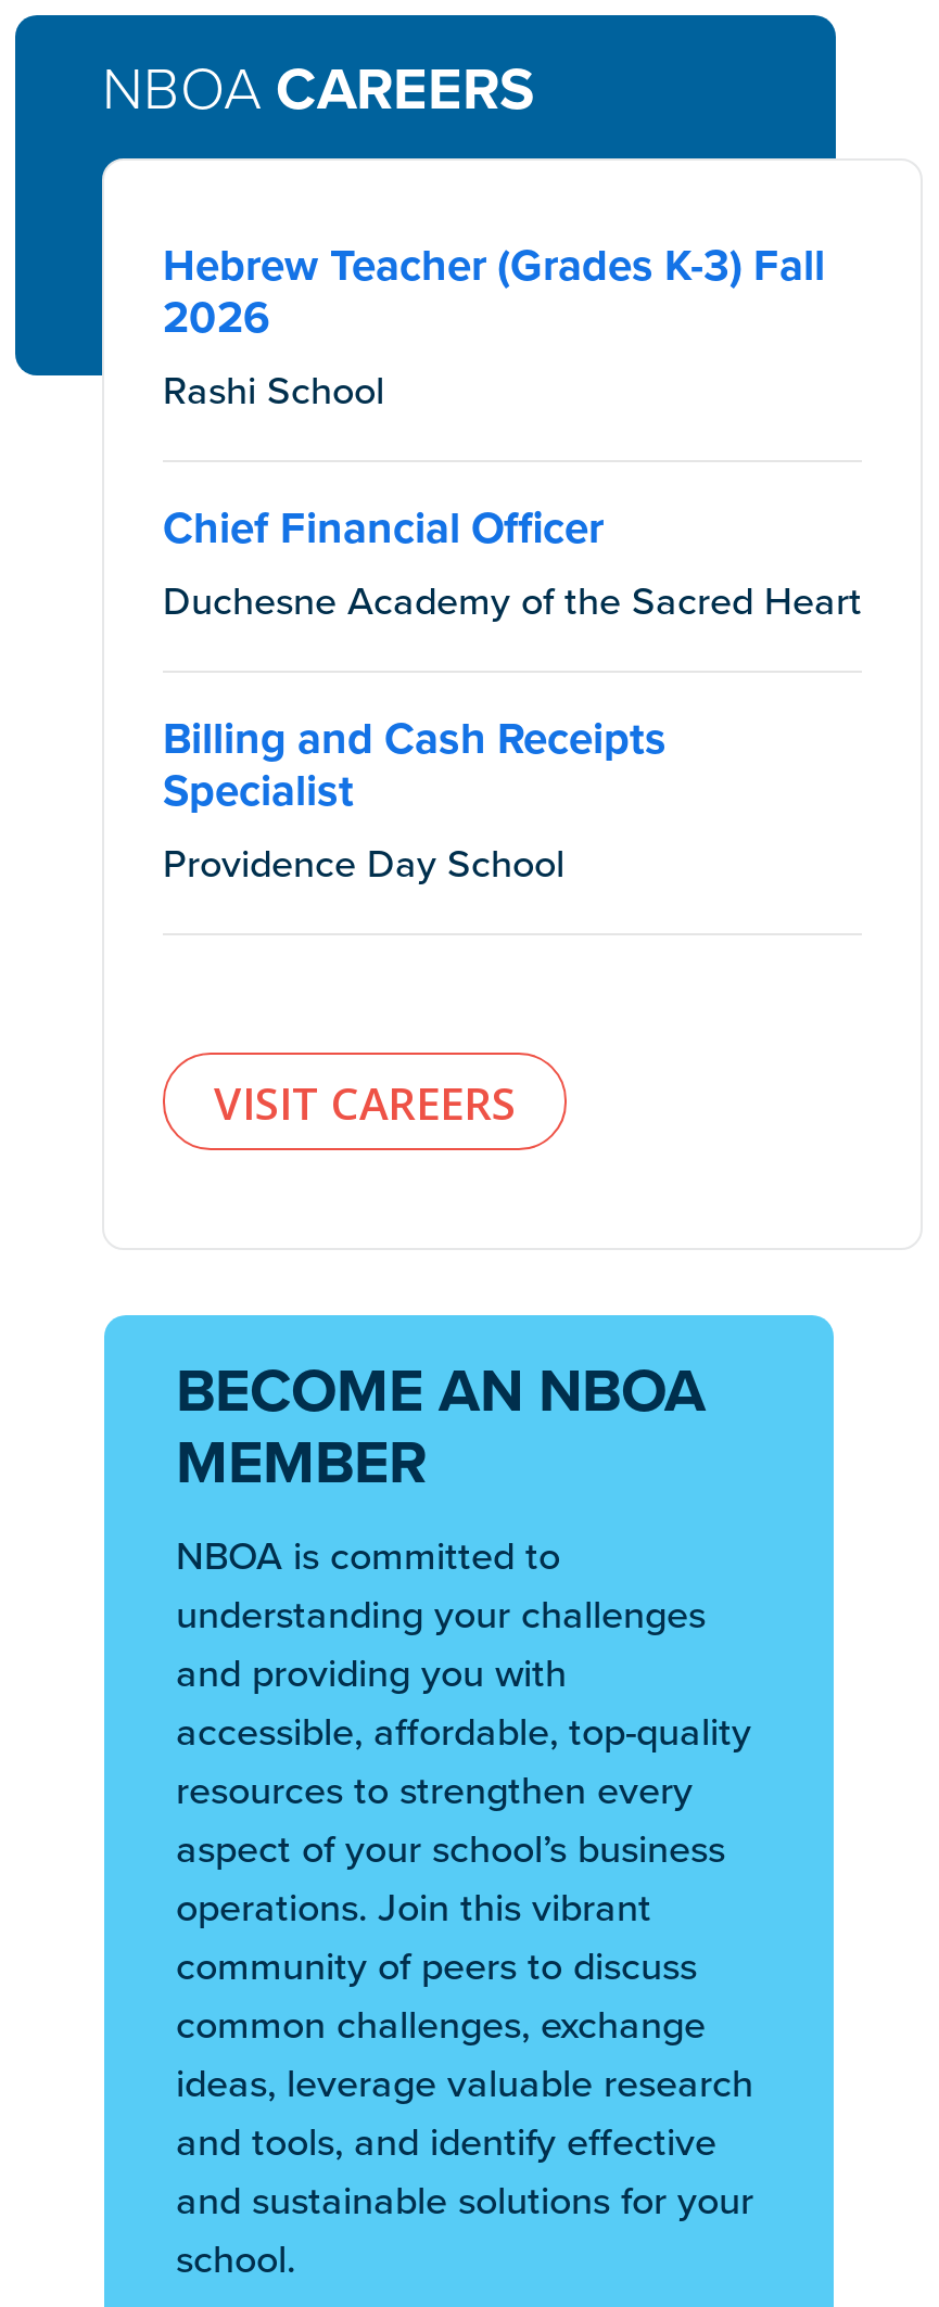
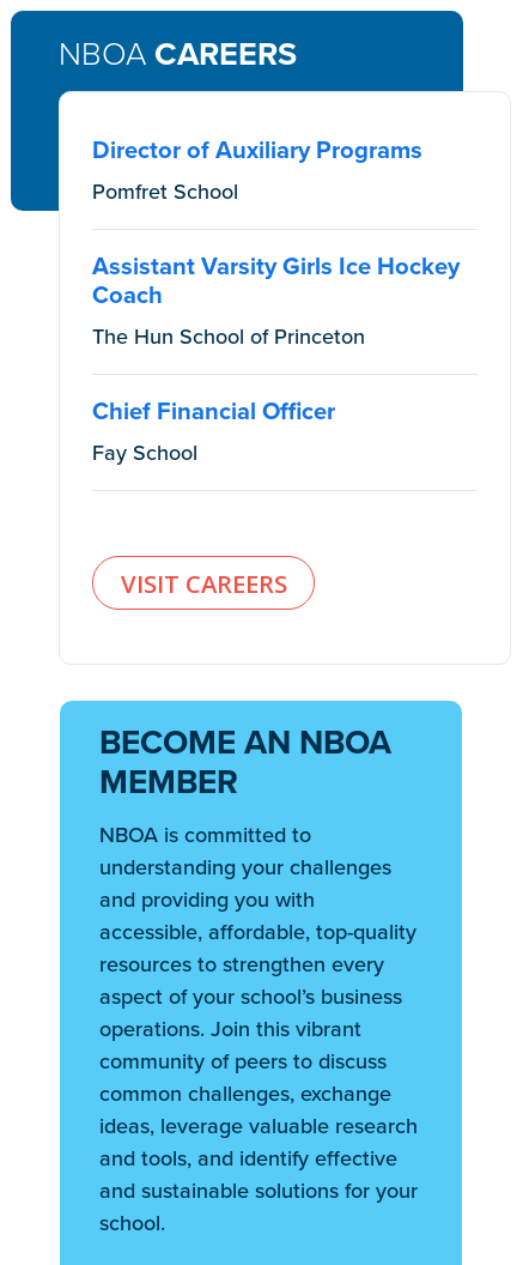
- Hebrew Teacher (Grades K-3) Fall
- 2026
- Rashi School
+ Director of Auxiliary Programs
+ Pomfret School
+ Assistant Varsity Girls Ice Hockey
+ Coach
+ The Hun School of Princeton

moved down: Chief Financial Officer

- Duchesne Academy of the Sacred Heart
- Billing and Cash Receipts
- Specialist
- Providence Day School
+ Fay School
